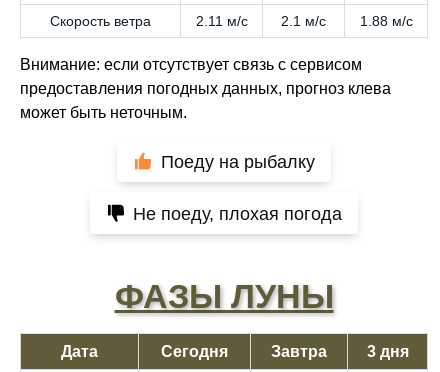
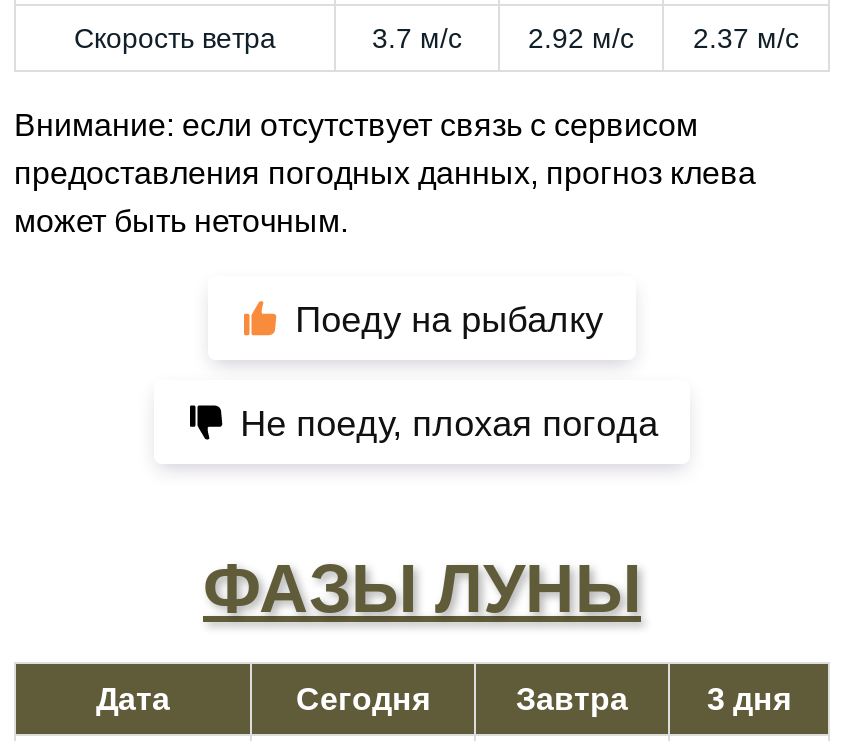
- 2.11 м/с
+ 3.7 м/с

- 2.1 м/с
+ 2.92 м/с

- 1.88 м/с
+ 2.37 м/с
